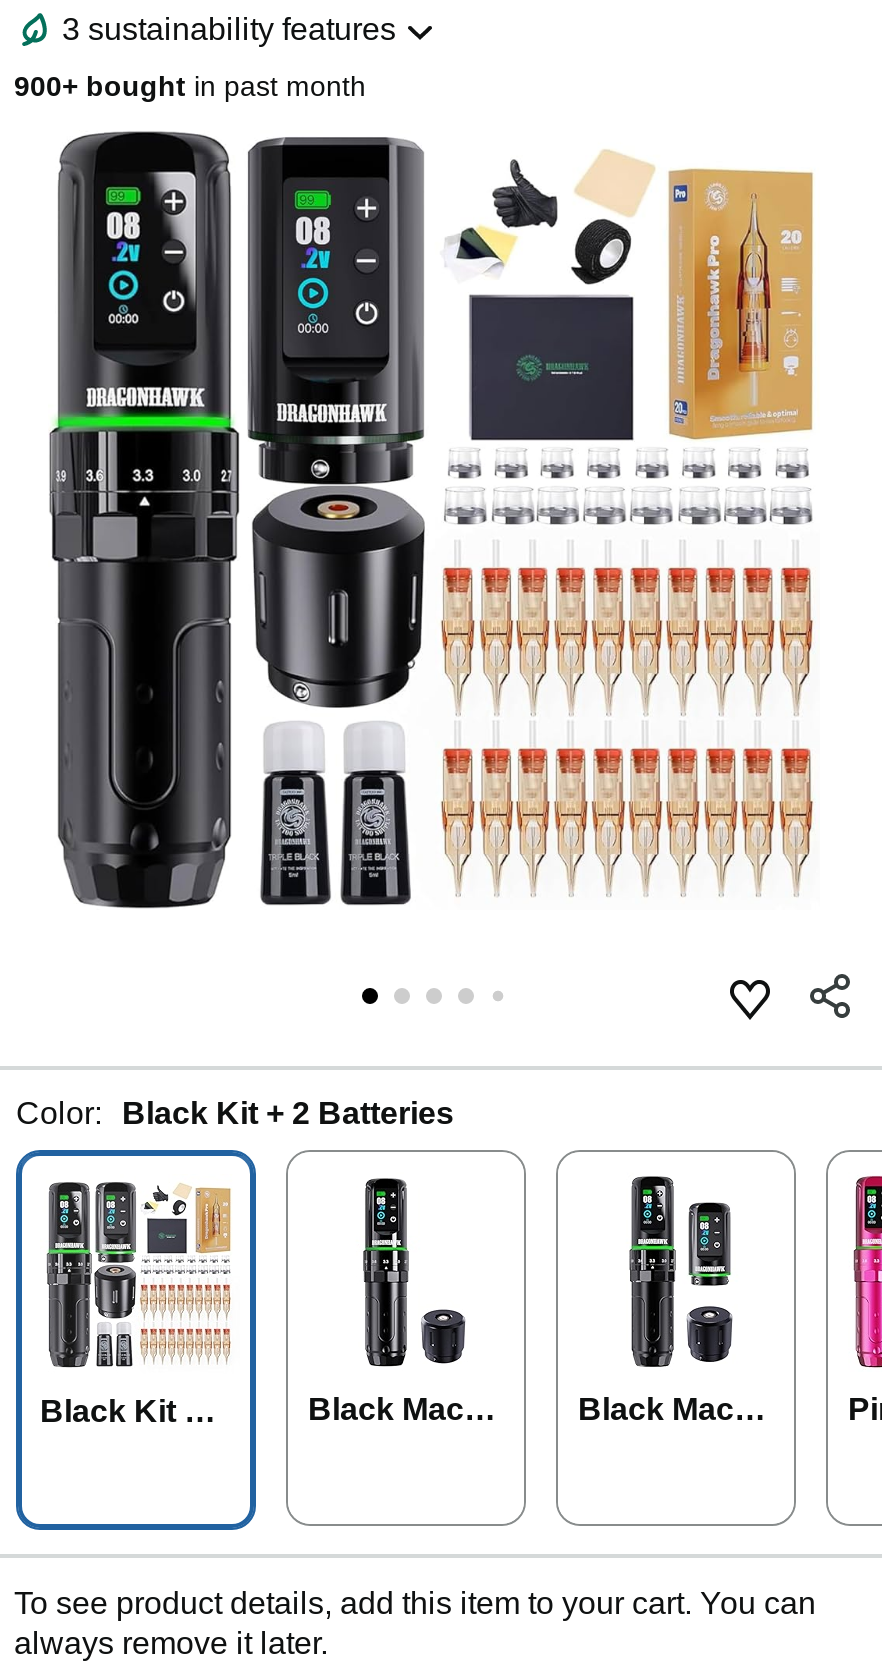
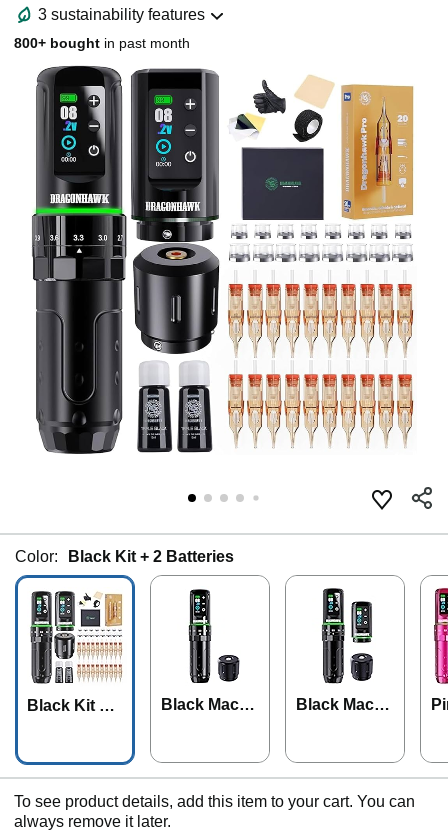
- 900+ bought in past month
+ 800+ bought in past month
